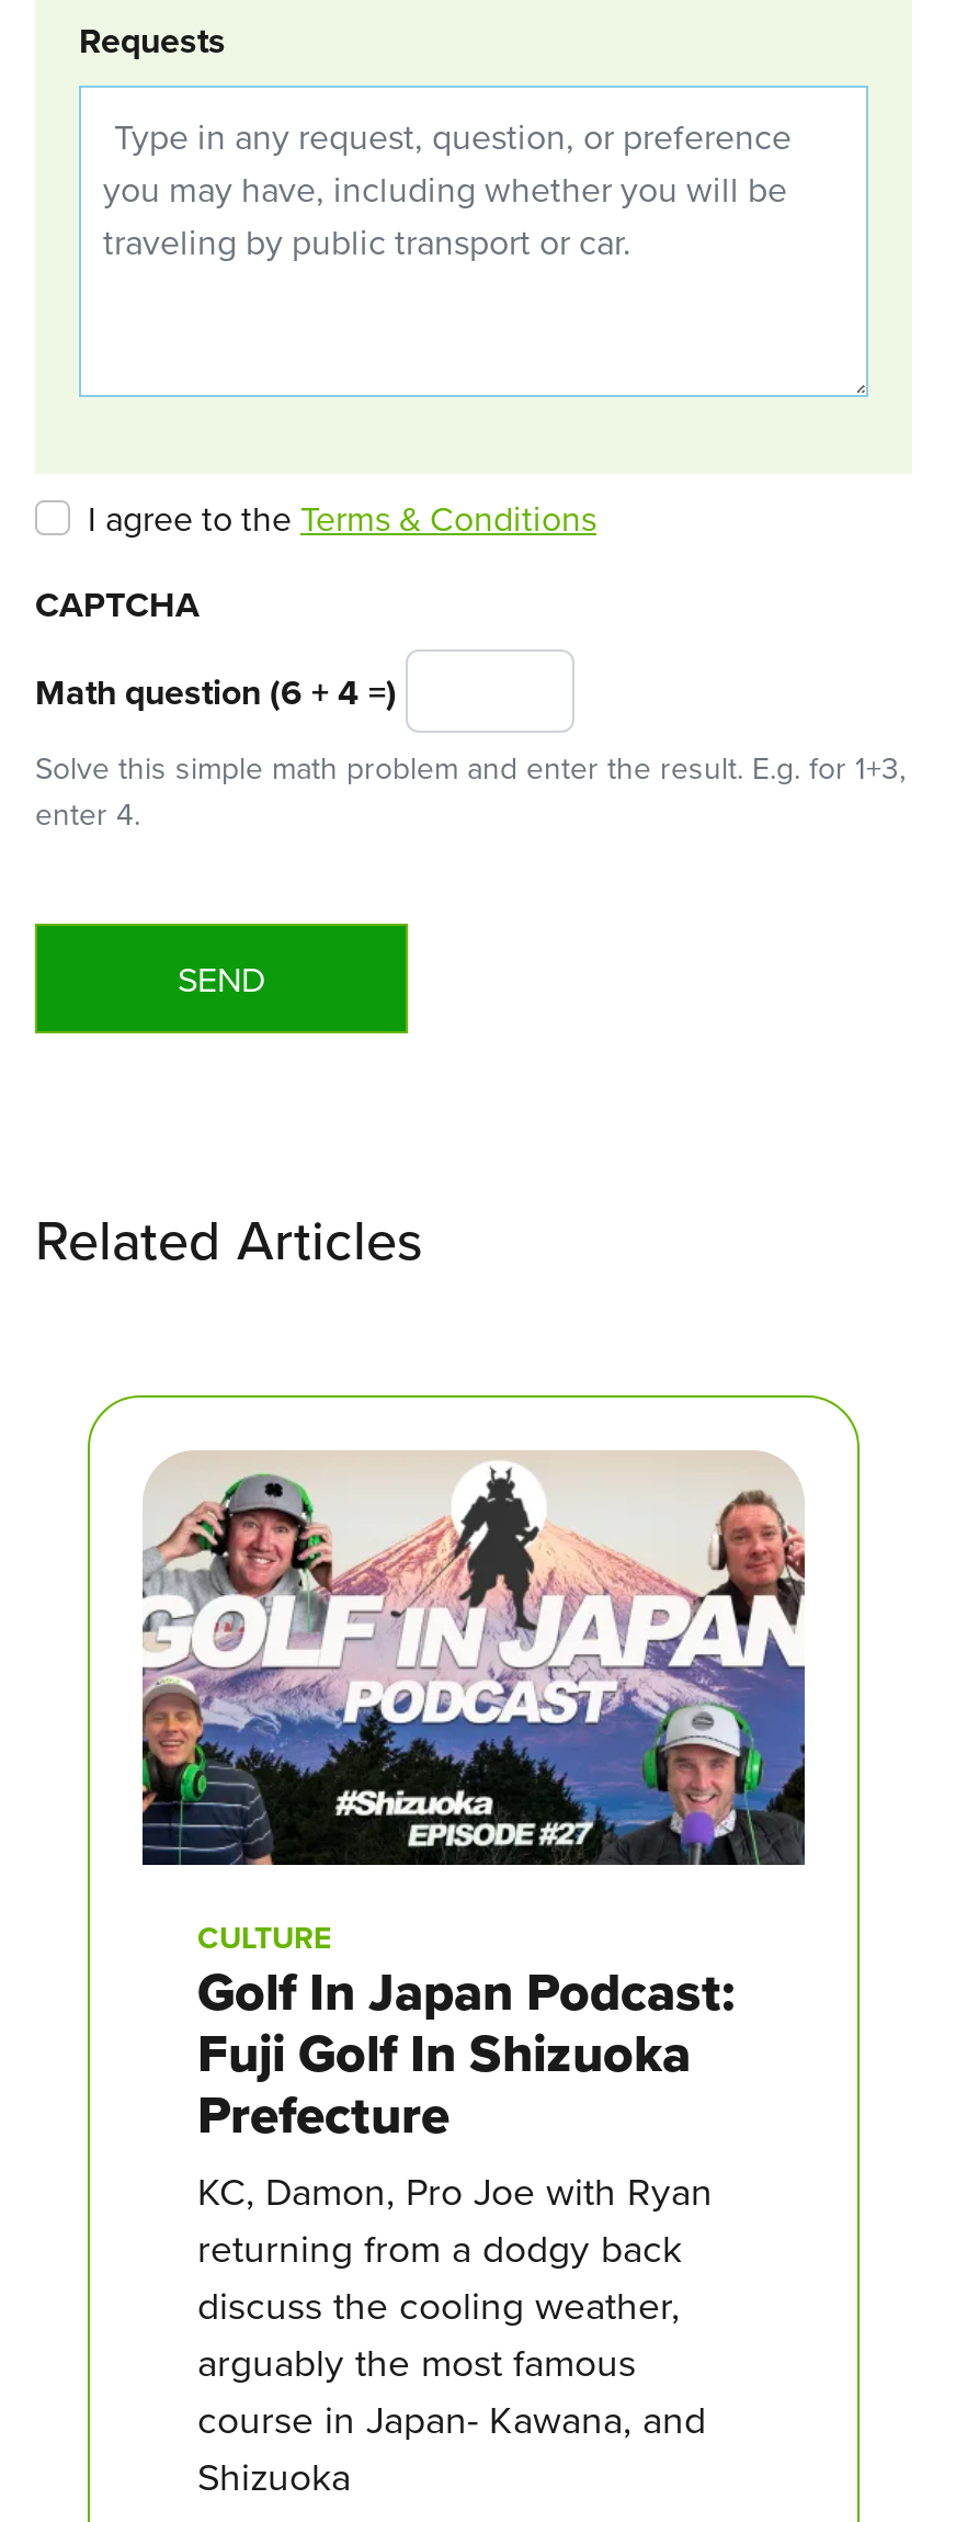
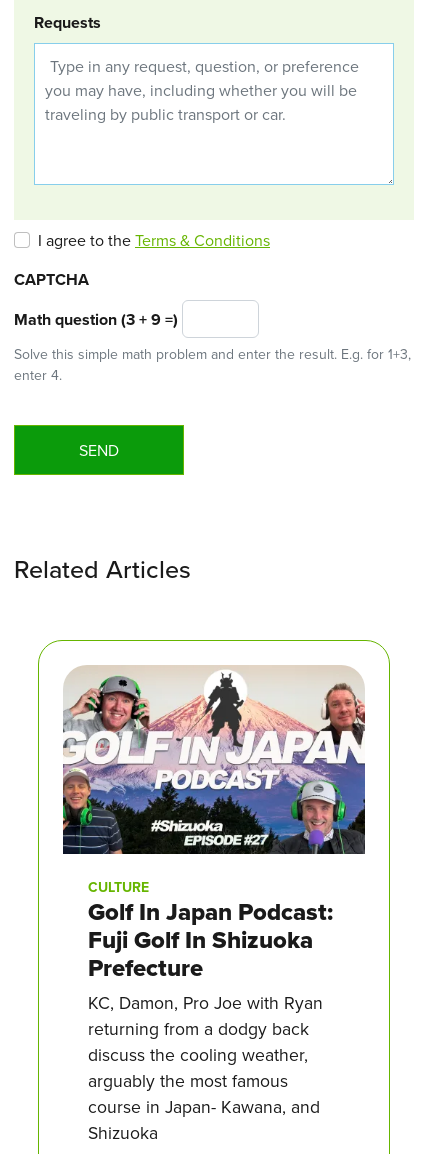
- Math question (6 + 4 =)
+ Math question (3 + 9 =)
